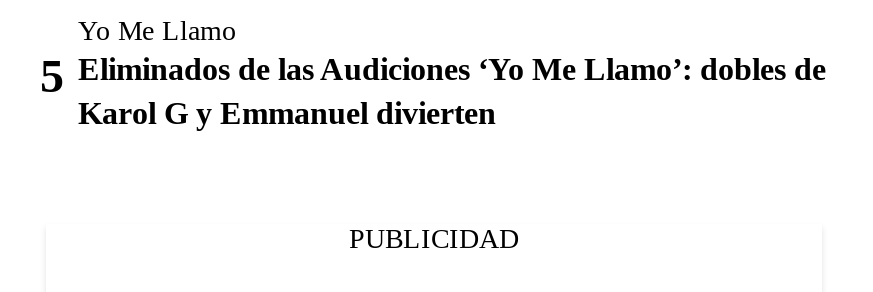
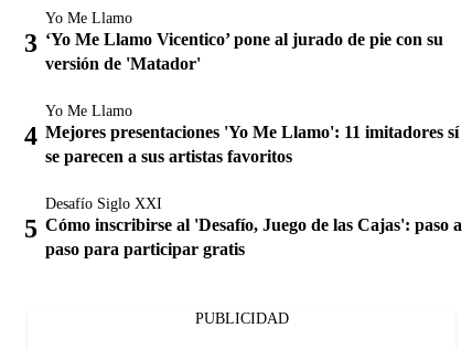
- Eliminados de las Audiciones ‘Yo Me Llamo’: dobles de
- Karol G y Emmanuel divierten
+ ‘Yo Me Llamo Vicentico’ pone al jurado de pie con su
+ versión de 'Matador'
+ Yo Me Llamo
+ Mejores presentaciones 'Yo Me Llamo': 11 imitadores sí
+ se parecen a sus artistas favoritos
+ Desafío Siglo XXI
+ Cómo inscribirse al 'Desafío, Juego de las Cajas': paso a
+ paso para participar gratis
